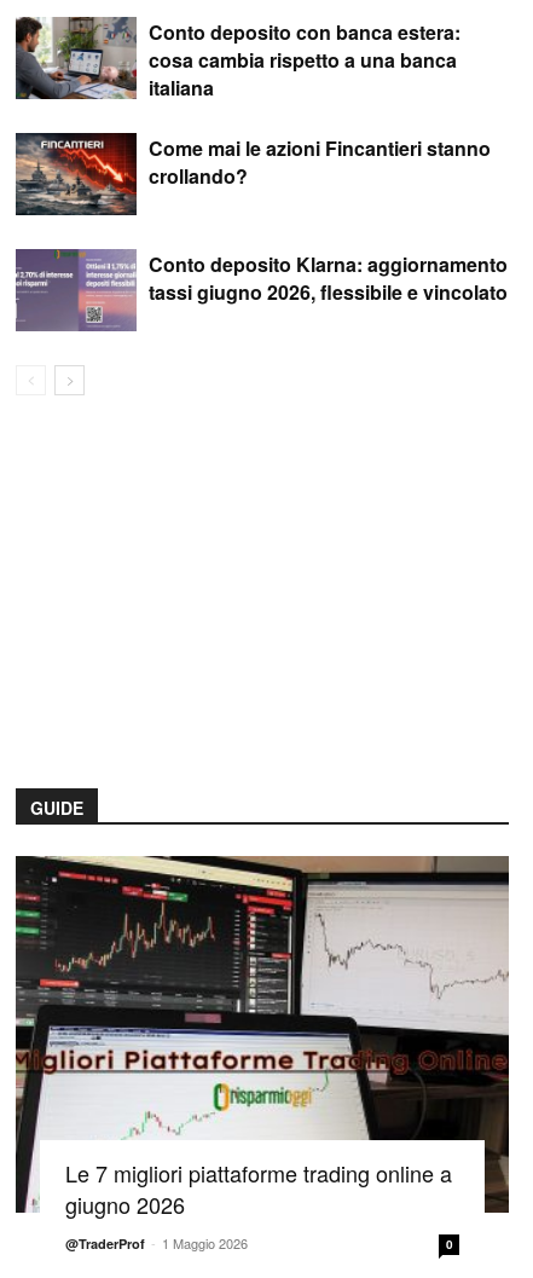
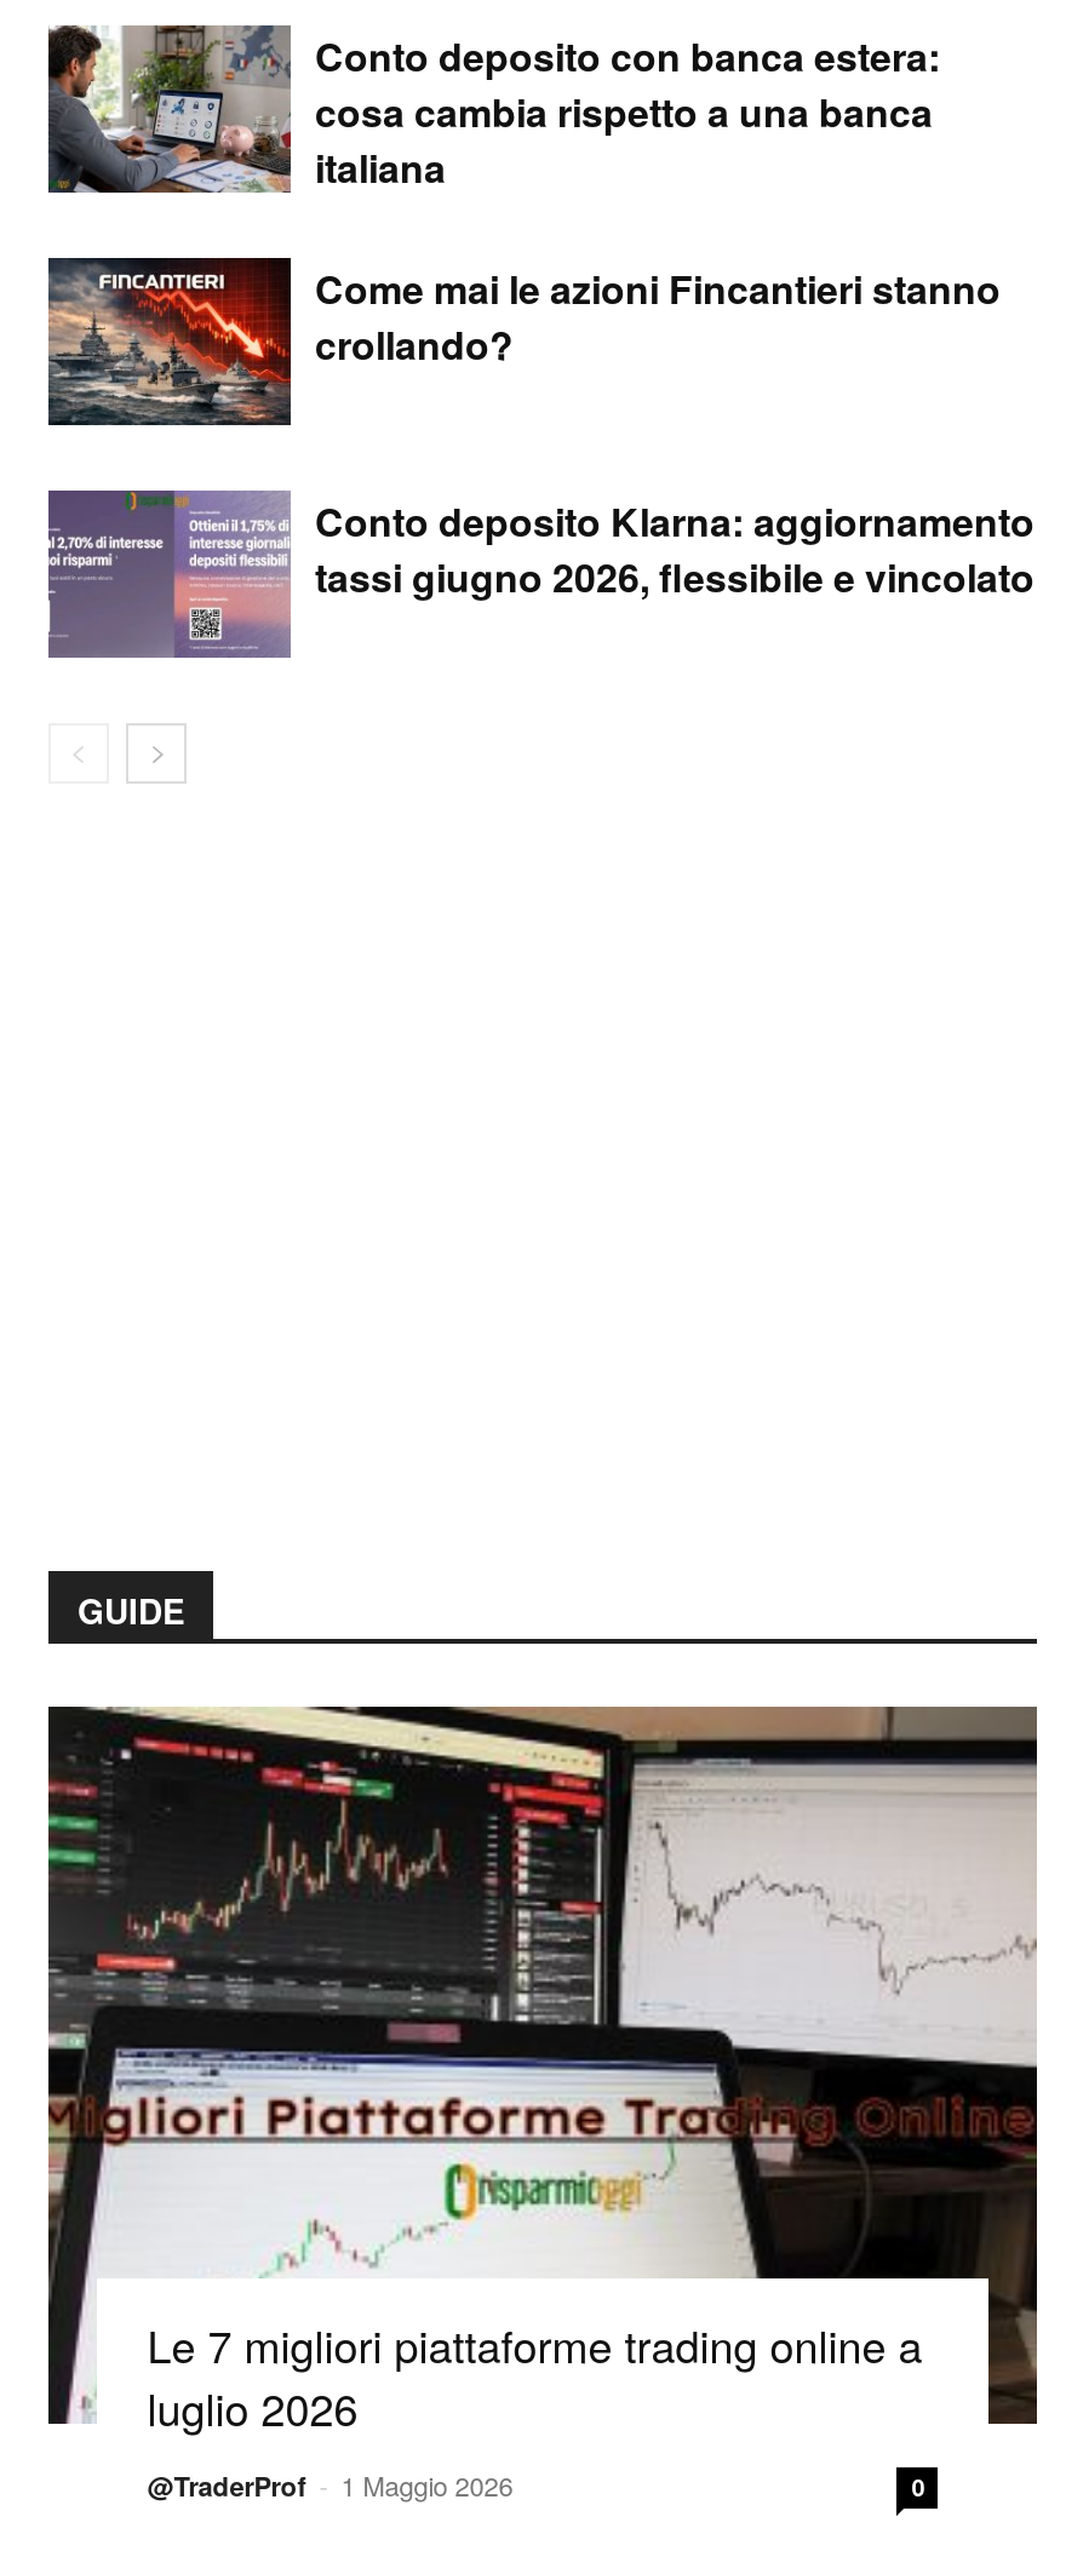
- giugno 2026
+ luglio 2026
